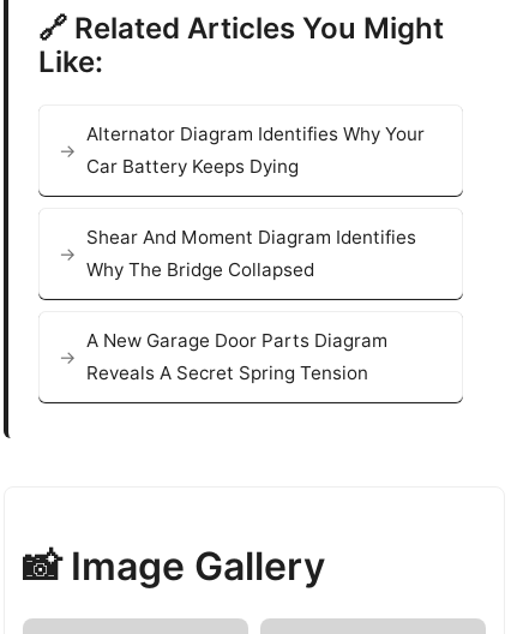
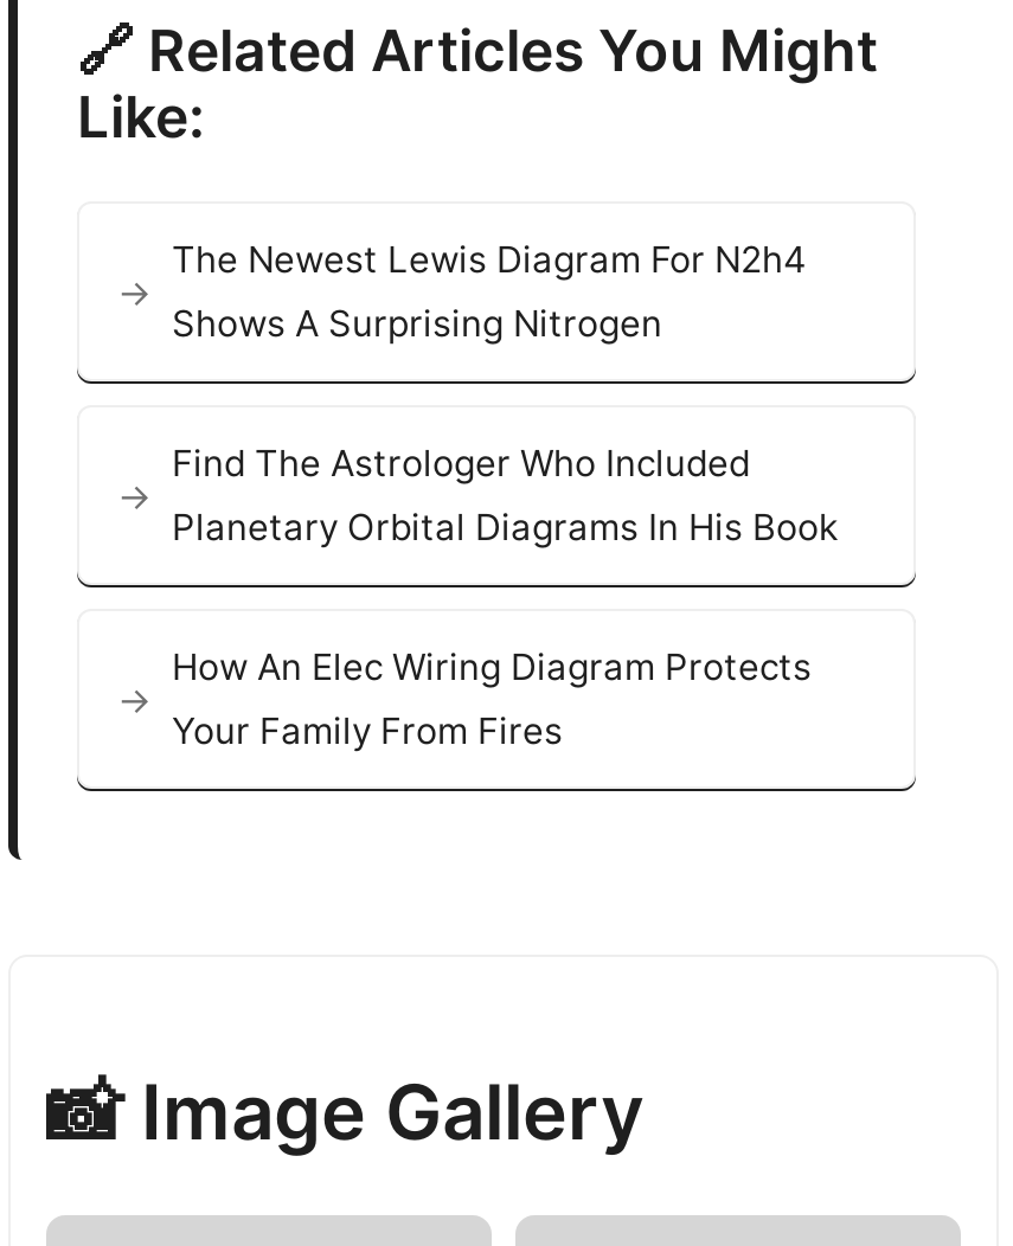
- Alternator Diagram Identifies Why Your
- Car Battery Keeps Dying
+ The Newest Lewis Diagram For N2h4
+ Shows A Surprising Nitrogen

- Shear And Moment Diagram Identifies
- Why The Bridge Collapsed
+ Find The Astrologer Who Included
+ Planetary Orbital Diagrams In His Book

- A New Garage Door Parts Diagram
- Reveals A Secret Spring Tension
+ How An Elec Wiring Diagram Protects
+ Your Family From Fires
